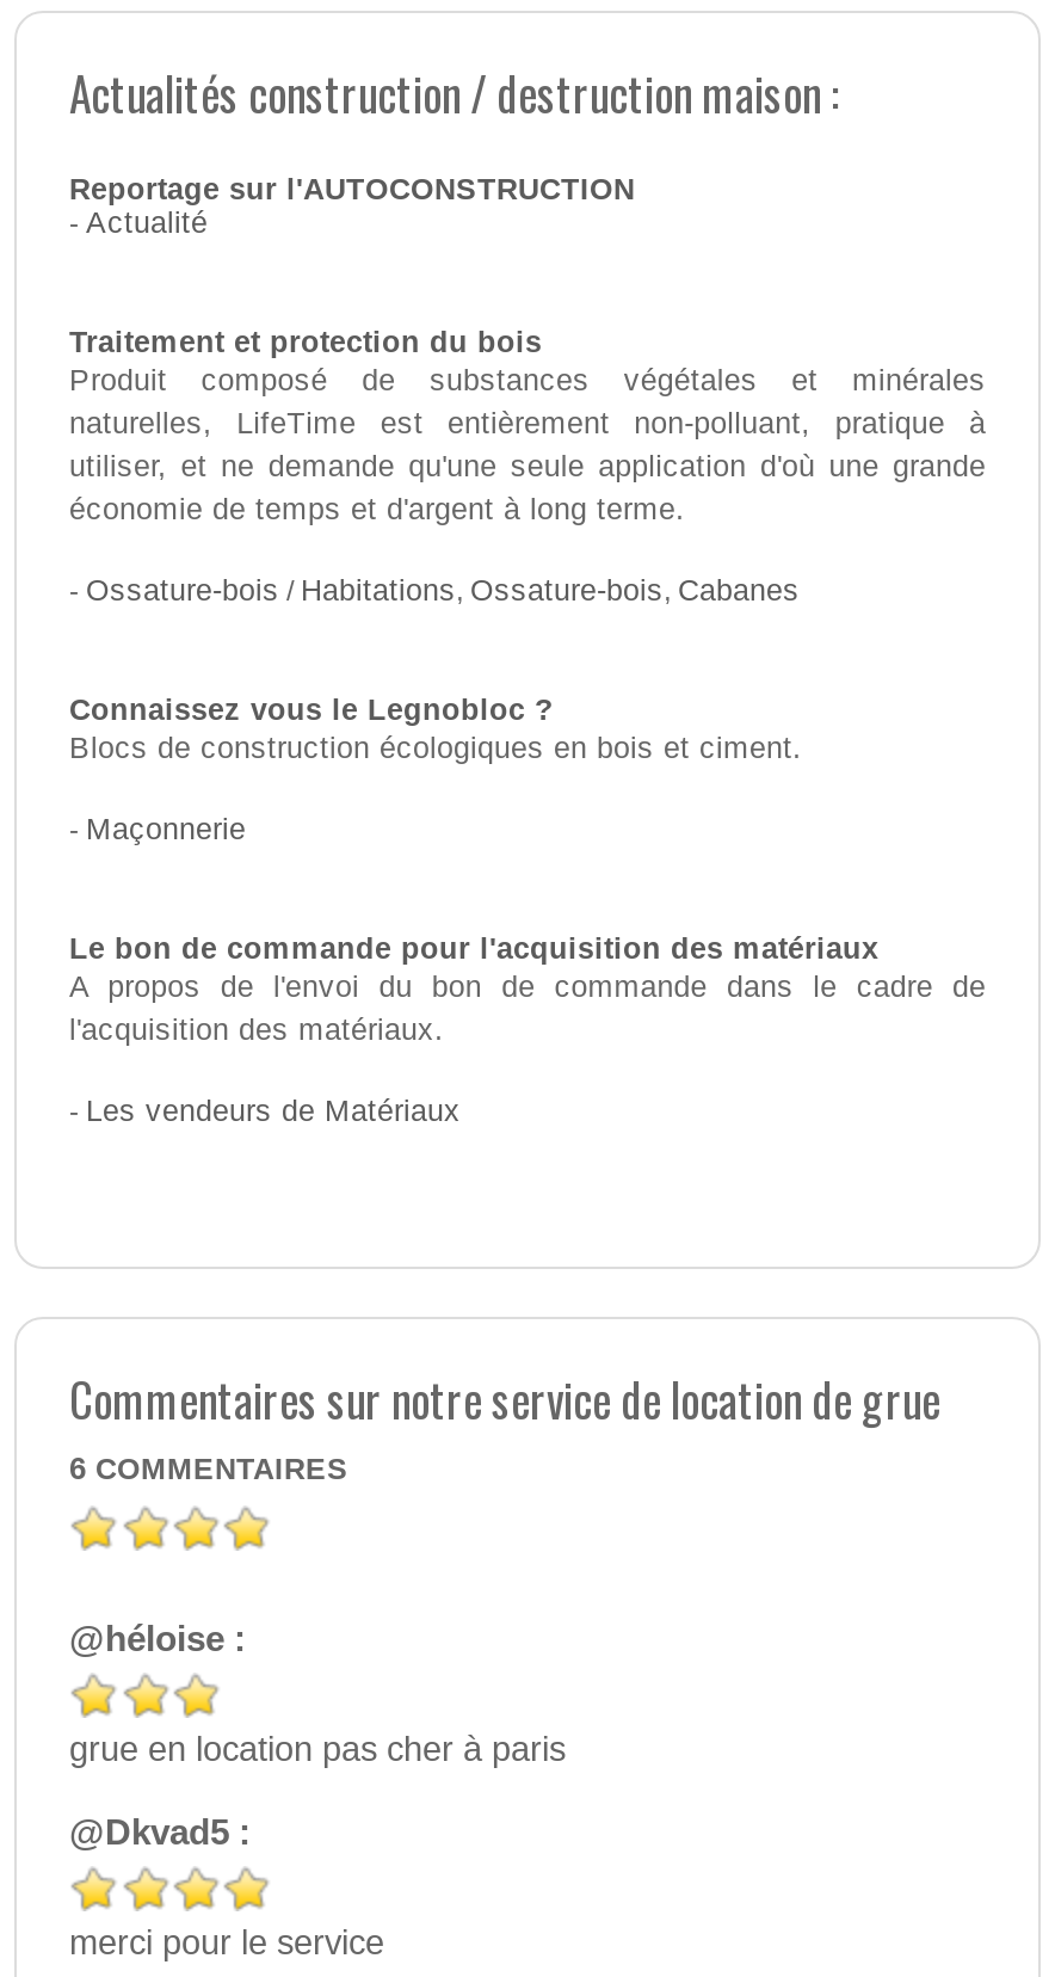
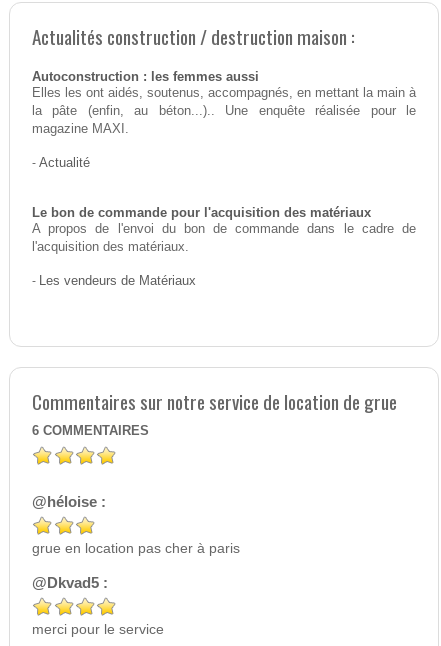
- Reportage sur l'AUTOCONSTRUCTION
+ Autoconstruction : les femmes aussi
+ Elles les ont aidés, soutenus, accompagnés, en mettant la main à
+ la pâte (enfin, au béton...).. Une enquête réalisée pour le
+ magazine MAXI.

moved down: - Actualité

- Traitement et protection du bois
- Produit composé de substances végétales et minérales
- naturelles, LifeTime est entièrement non-polluant, pratique à
- utiliser, et ne demande qu'une seule application d'où une grande
- économie de temps et d'argent à long terme.
- - Ossature-bois / Habitations, Ossature-bois, Cabanes

- Connaissez vous le Legnobloc ?
- Blocs de construction écologiques en bois et ciment.
- - Maçonnerie
